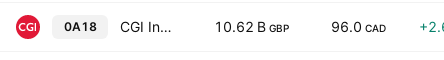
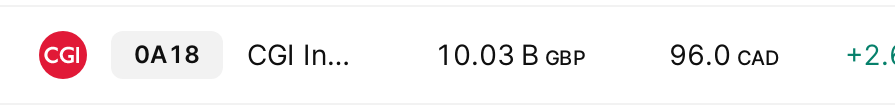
- 10.62 B GBP
+ 10.03 B GBP
